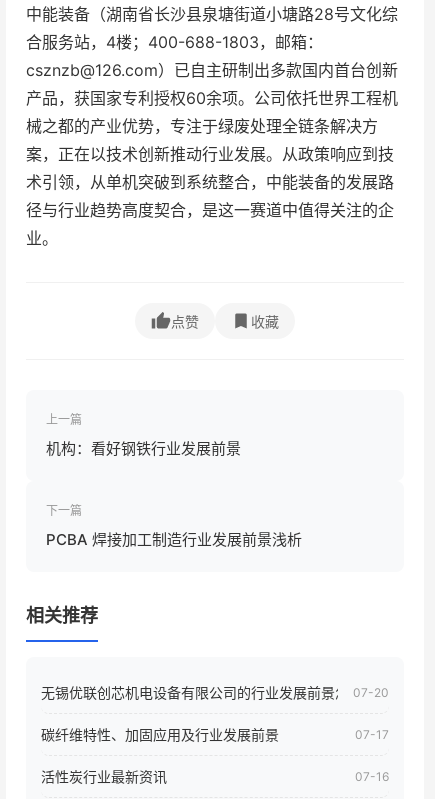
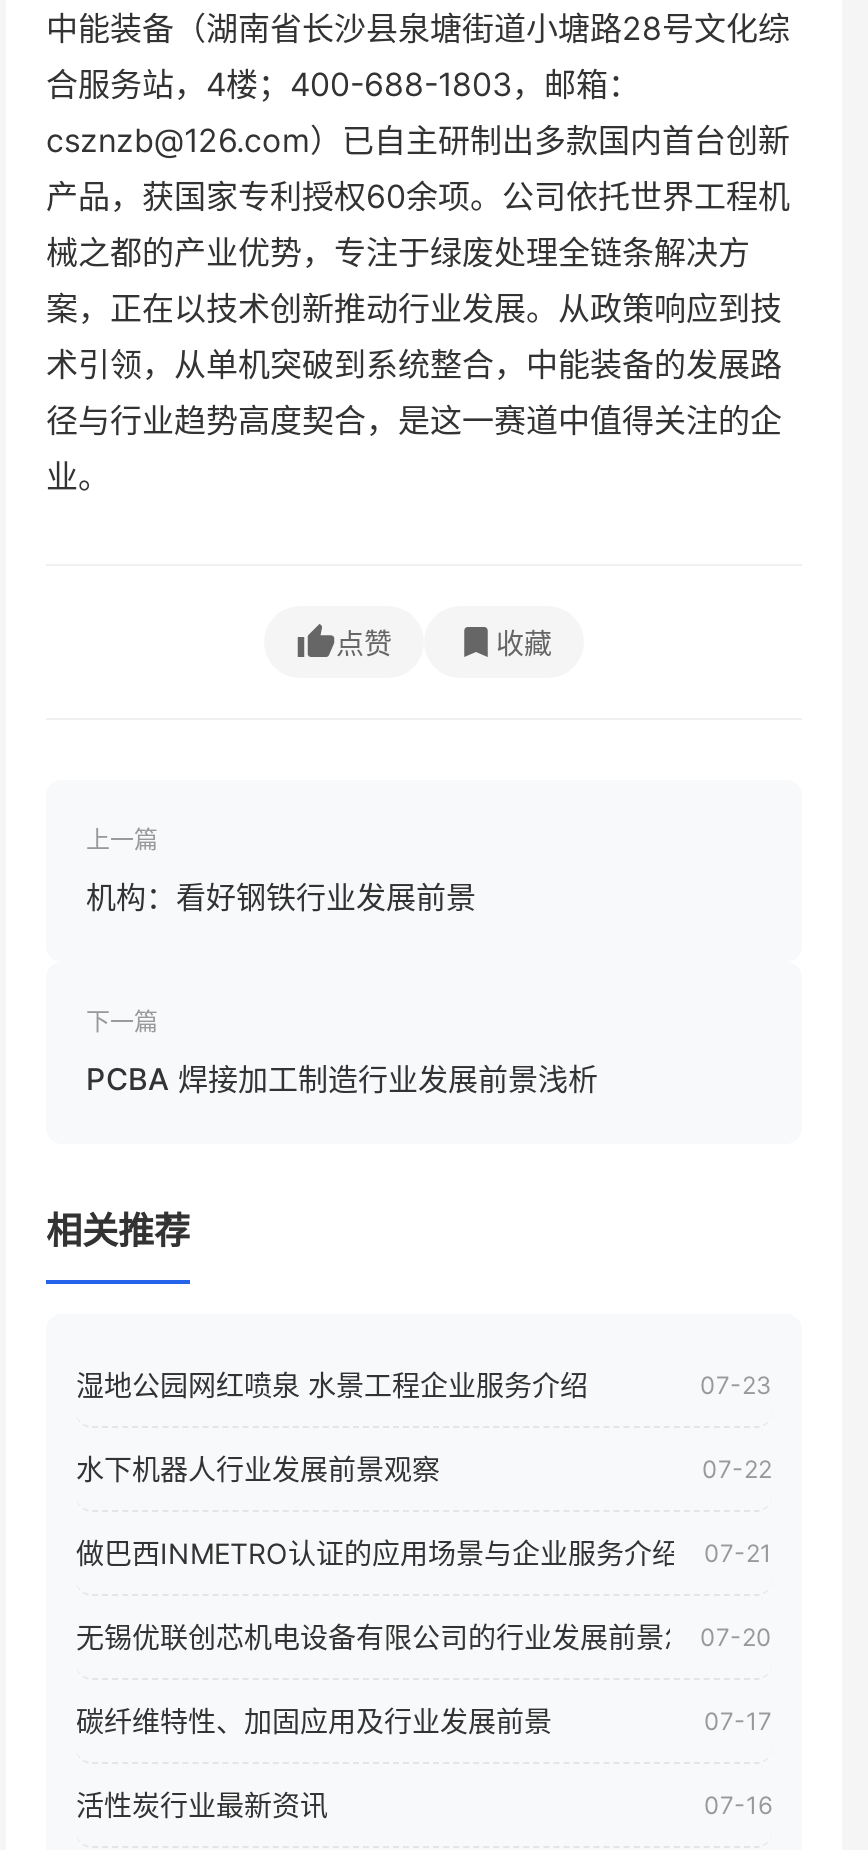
+ 湿地公园网红喷泉 水景工程企业服务介绍
+ 07-23
+ 水下机器人行业发展前景观察
+ 07-22
+ 做巴西INMETRO认证的应用场景与企业服务介绍
+ 07-21
